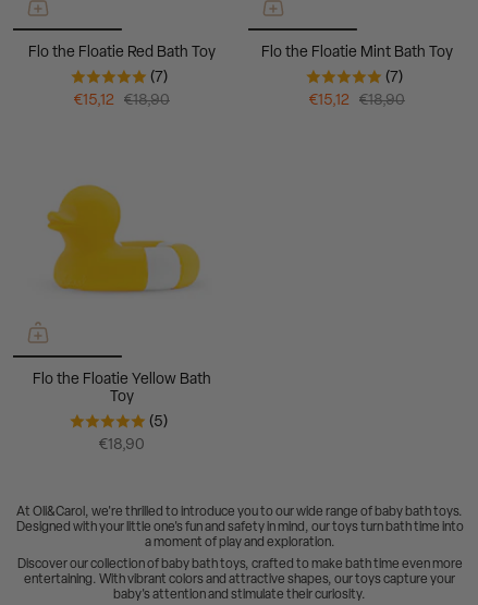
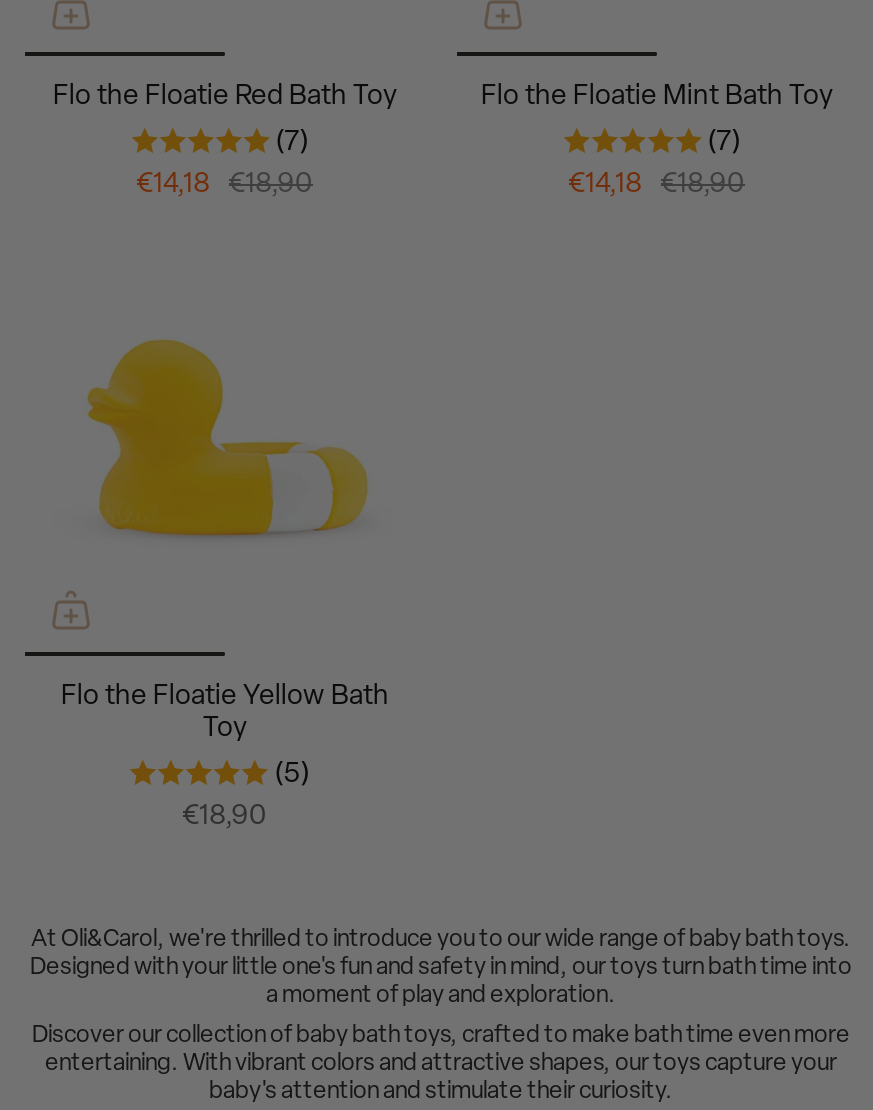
- €15,12 €18,90
+ €14,18 €18,90

- €15,12 €18,90
+ €14,18 €18,90
